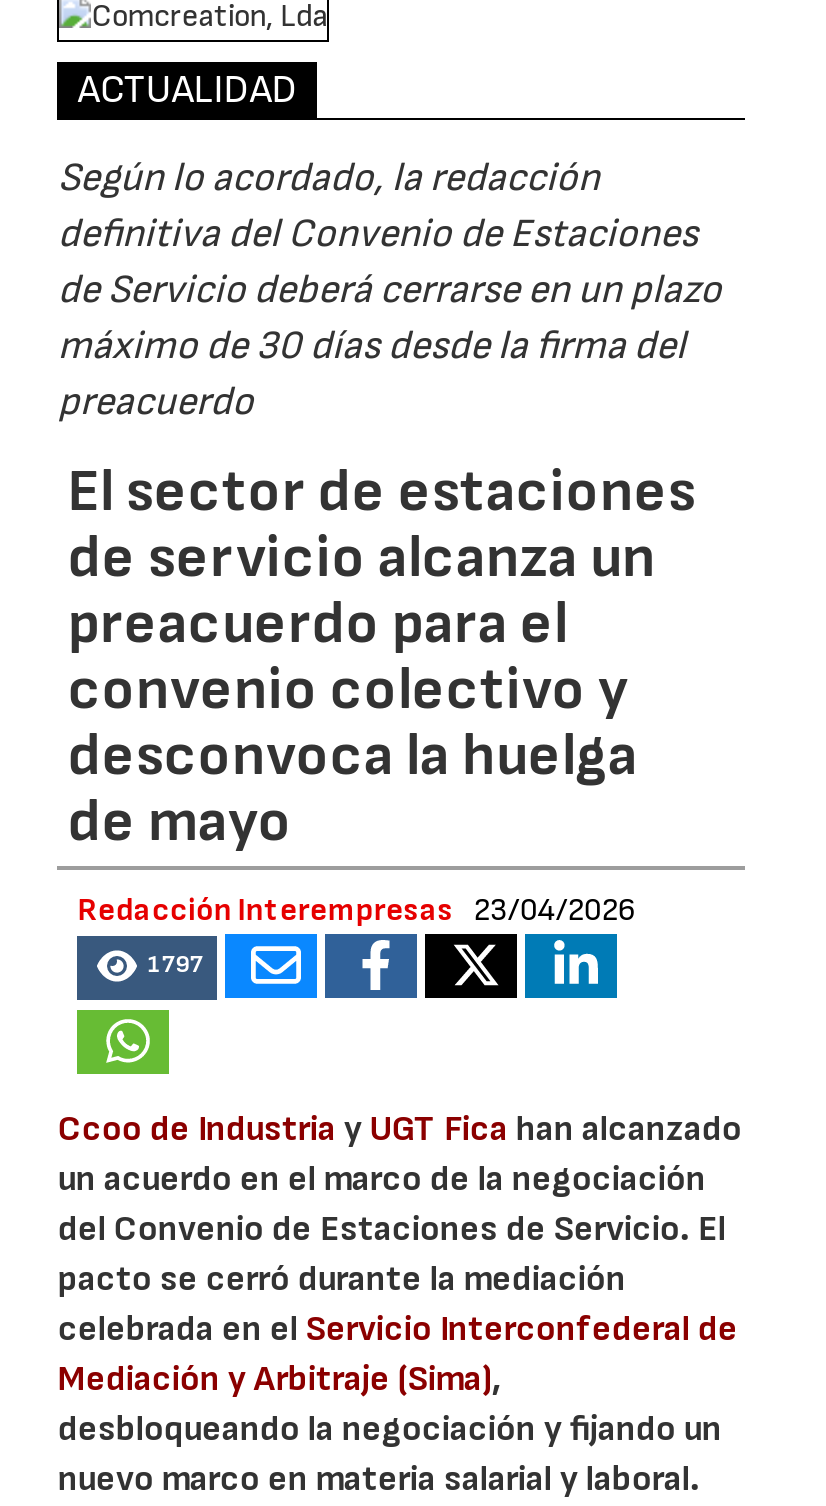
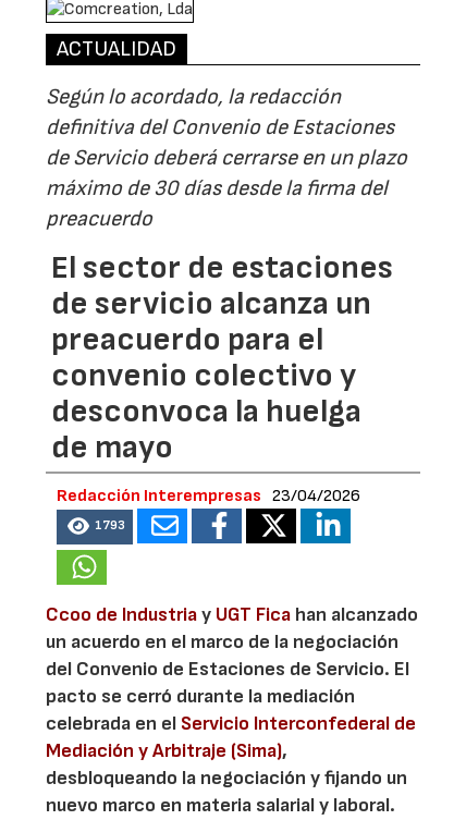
- 1797
+ 1793
